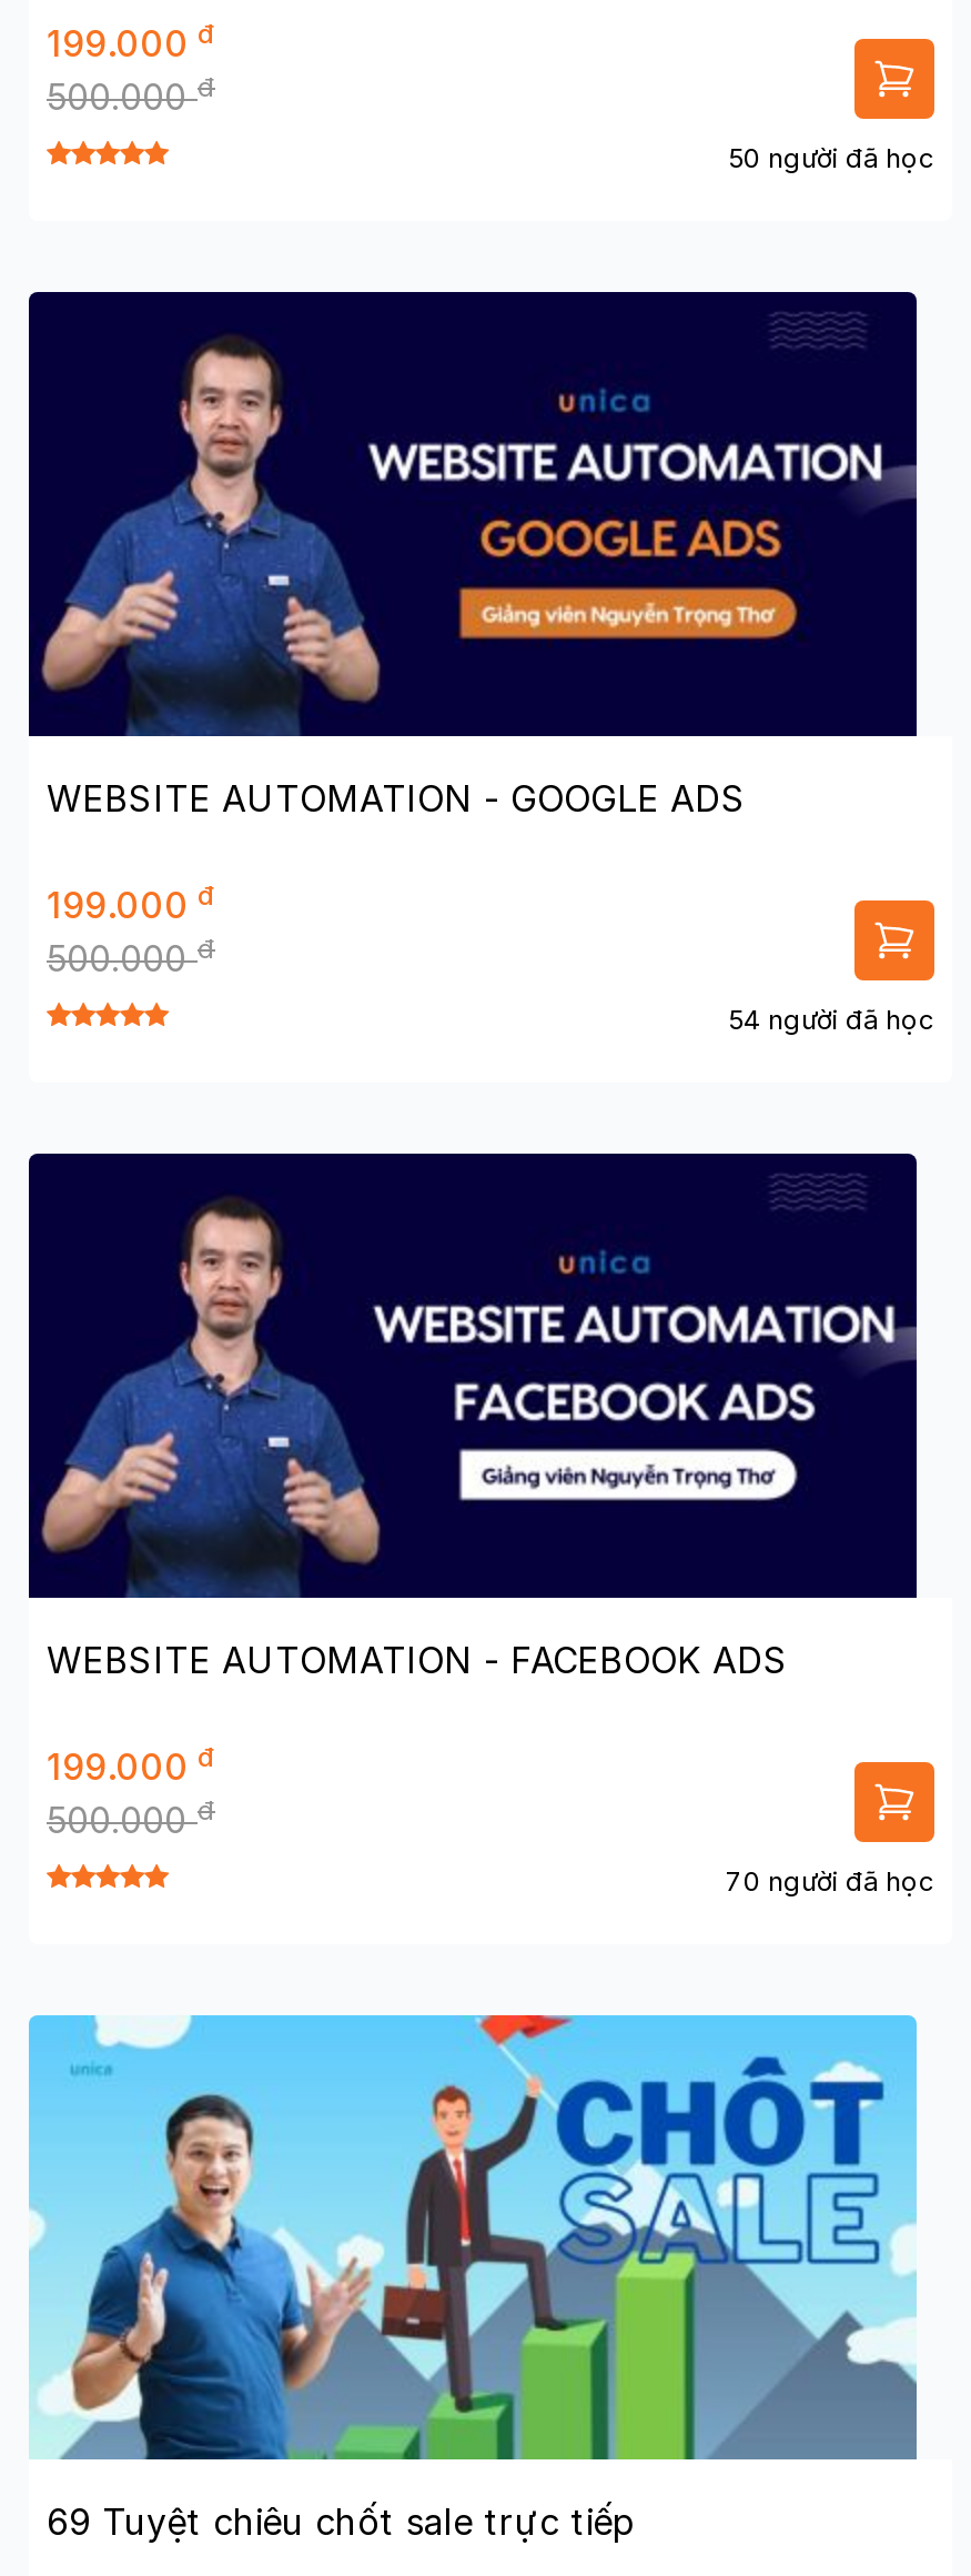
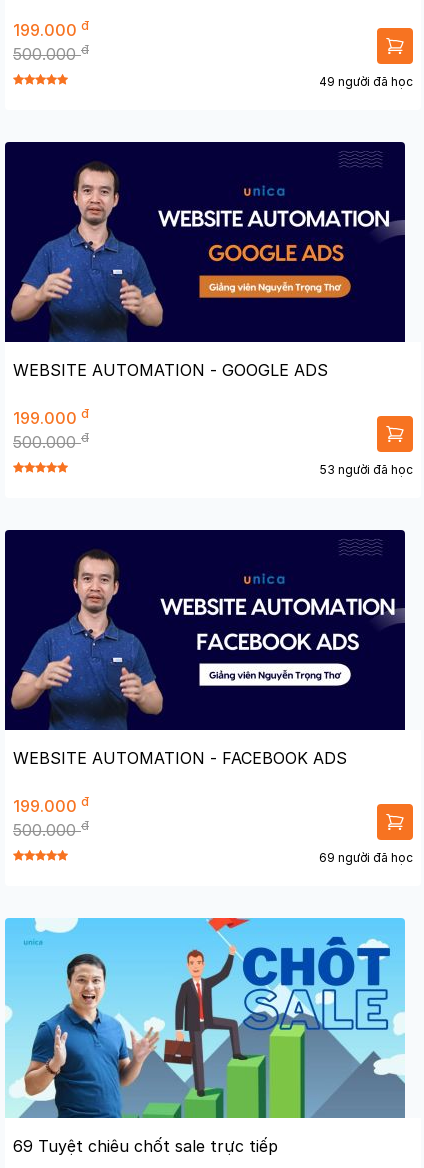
- 50 người đã học
+ 49 người đã học

- 54 người đã học
+ 53 người đã học

- 70 người đã học
+ 69 người đã học
